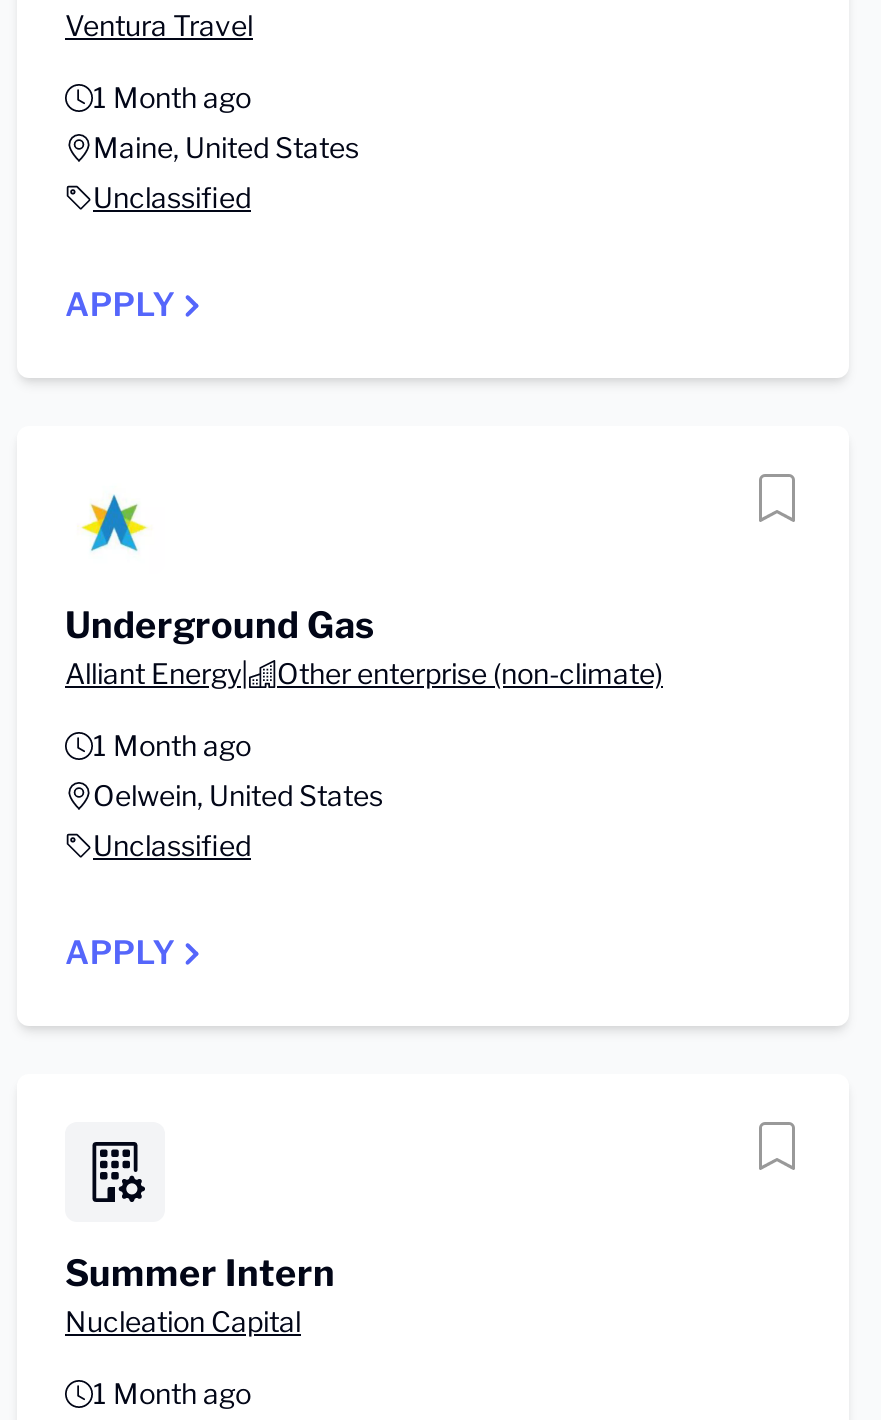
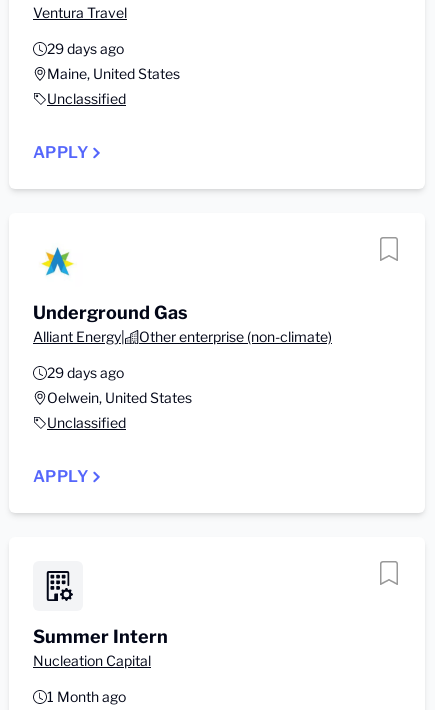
- 1 Month ago
+ 29 days ago

- 1 Month ago
+ 29 days ago
